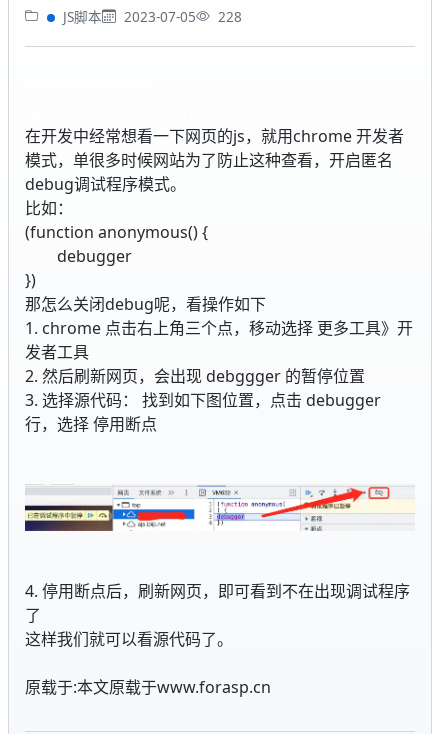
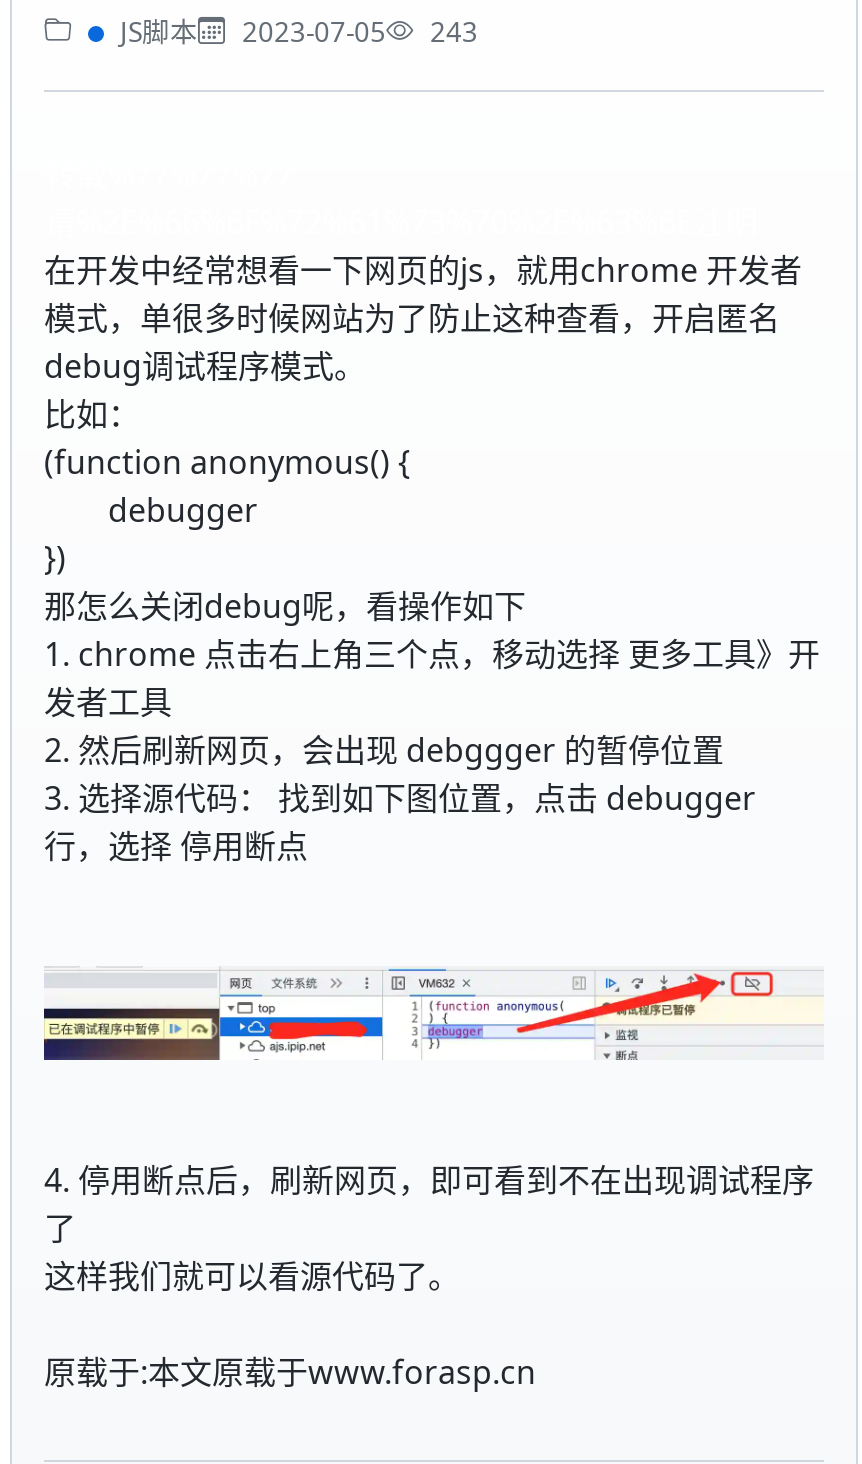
- JS脚本 2023-07-05 228
+ JS脚本 2023-07-05 243
